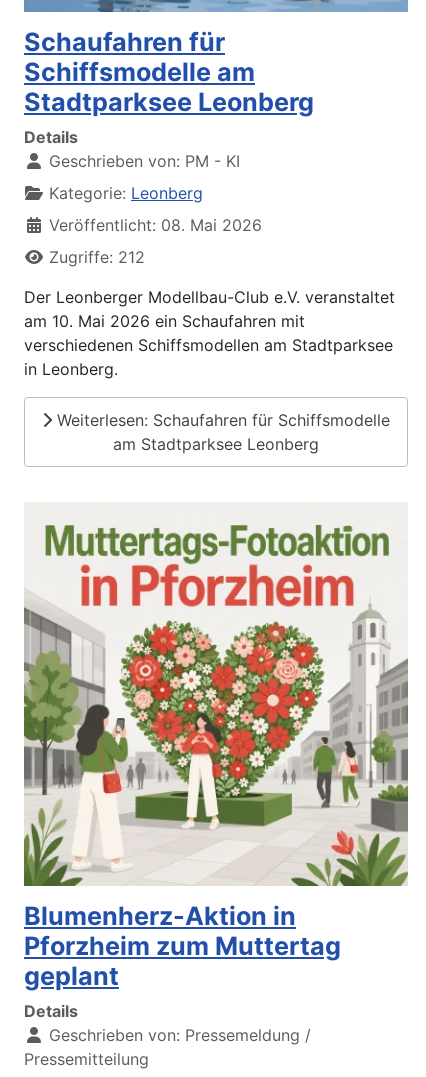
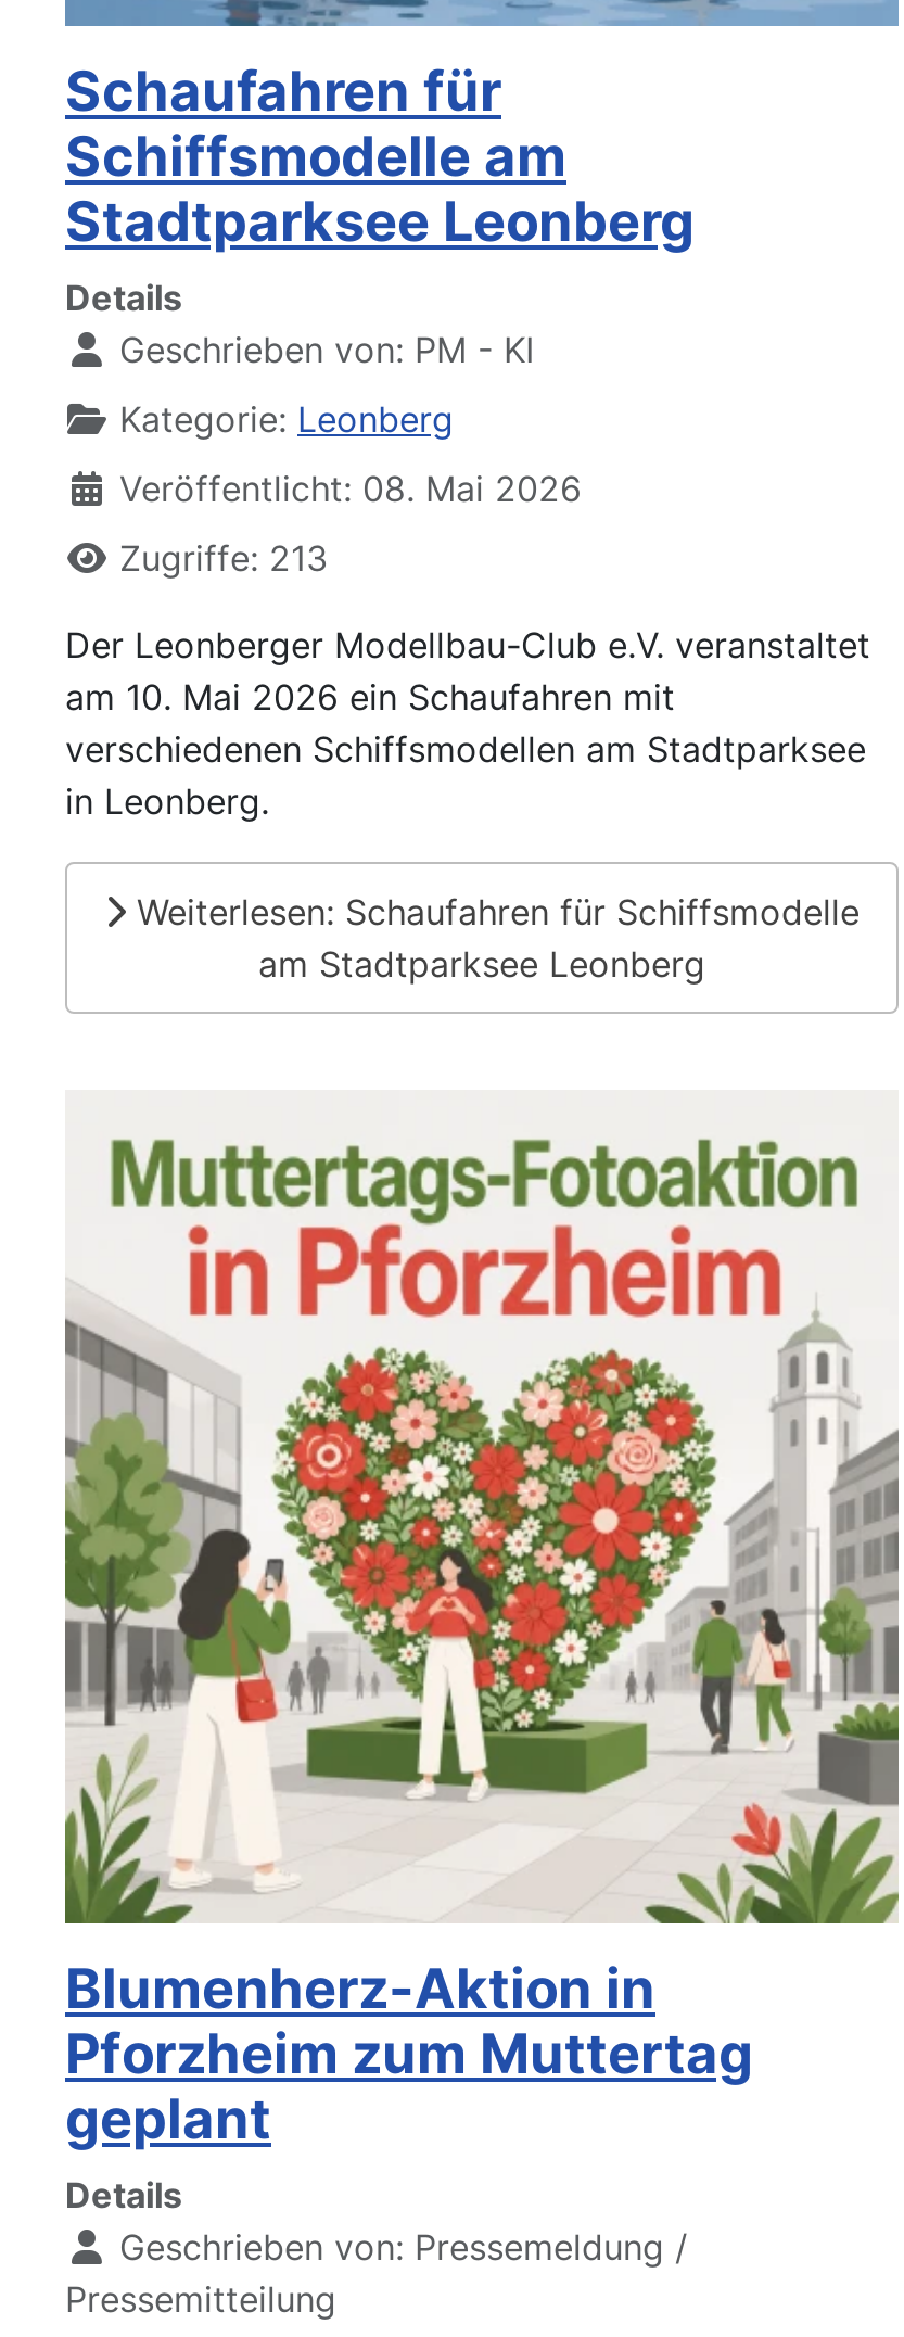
- Zugriffe: 212
+ Zugriffe: 213
